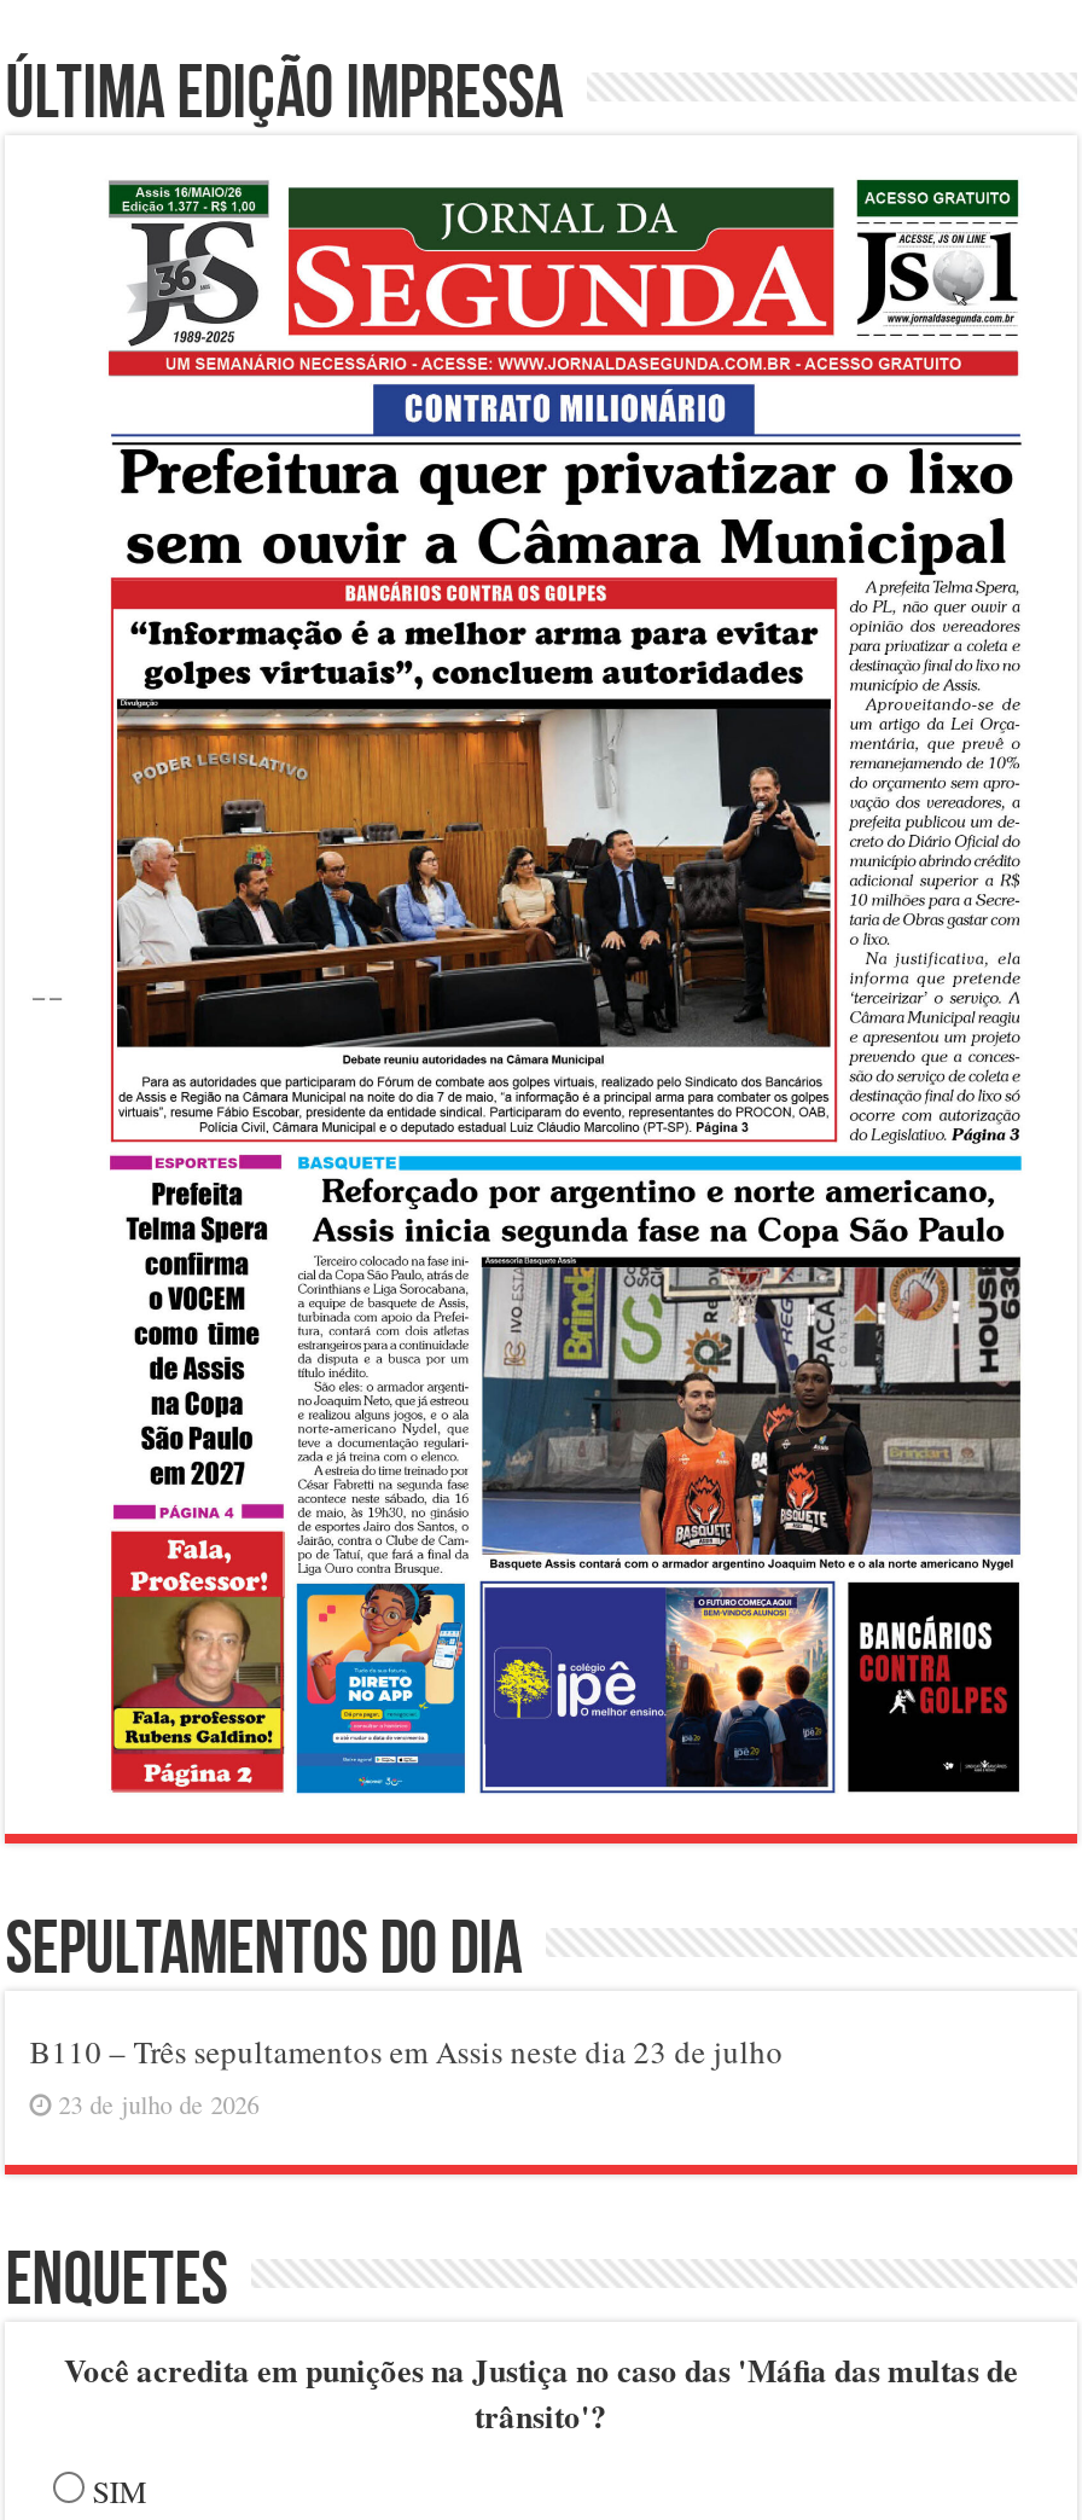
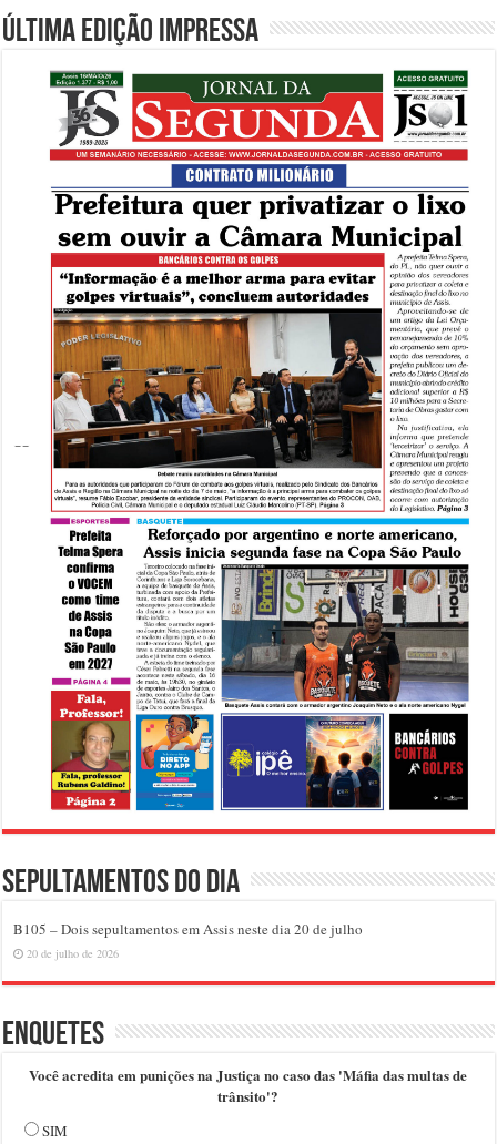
- B110 – Três sepultamentos em Assis neste dia 23 de julho
+ B105 – Dois sepultamentos em Assis neste dia 20 de julho

- 23 de julho de 2026
+ 20 de julho de 2026
